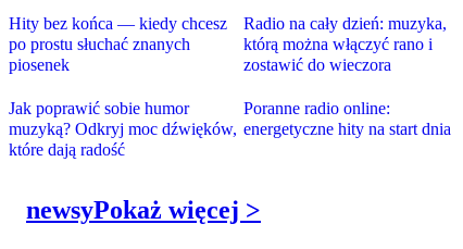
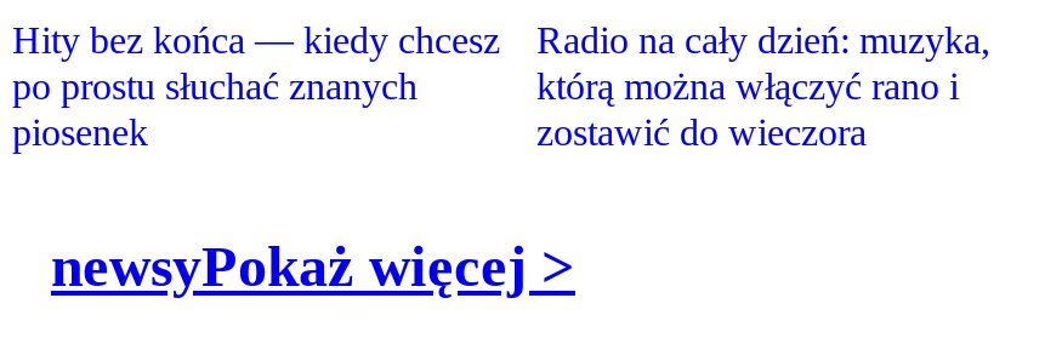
- Jak poprawić sobie humor
- muzyką? Odkryj moc dźwięków,
- które dają radość

- Poranne radio online:
- energetyczne hity na start dnia
